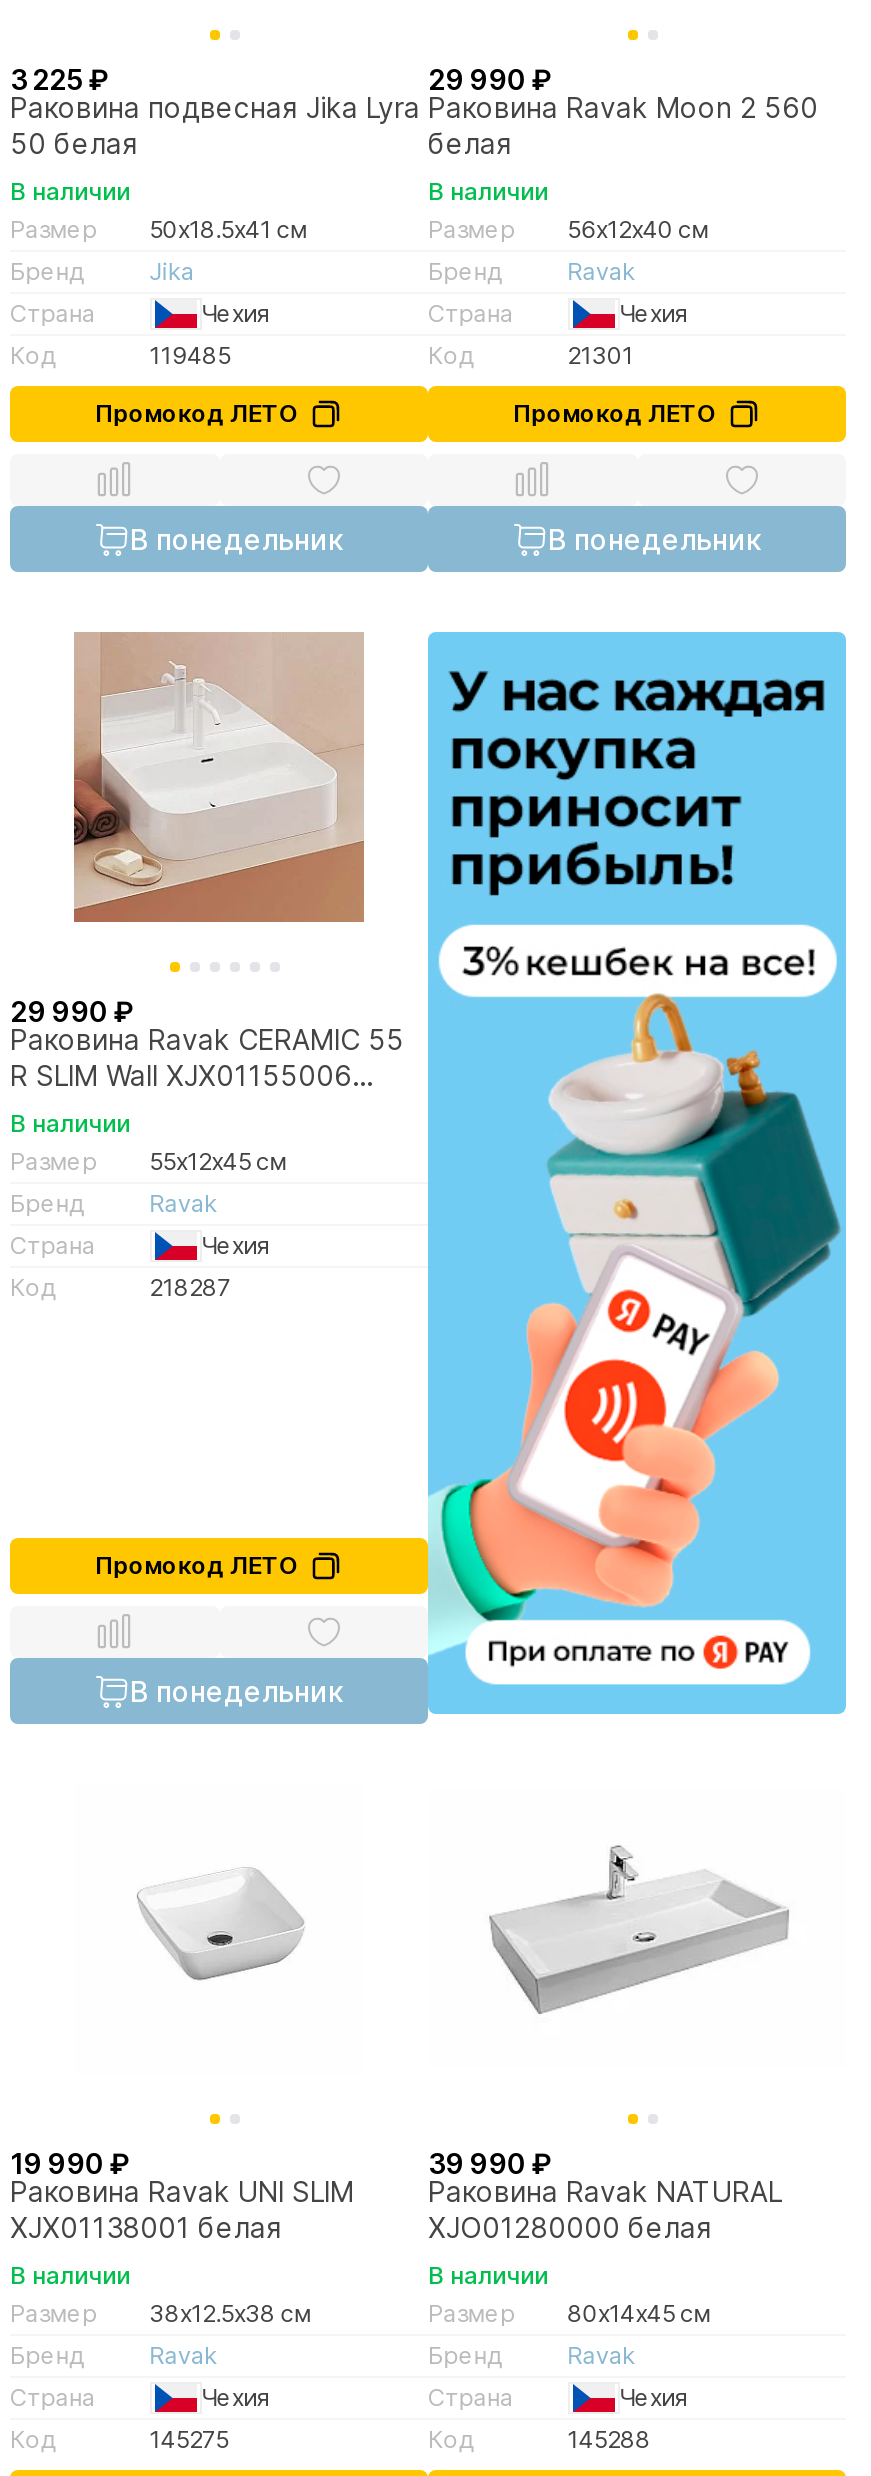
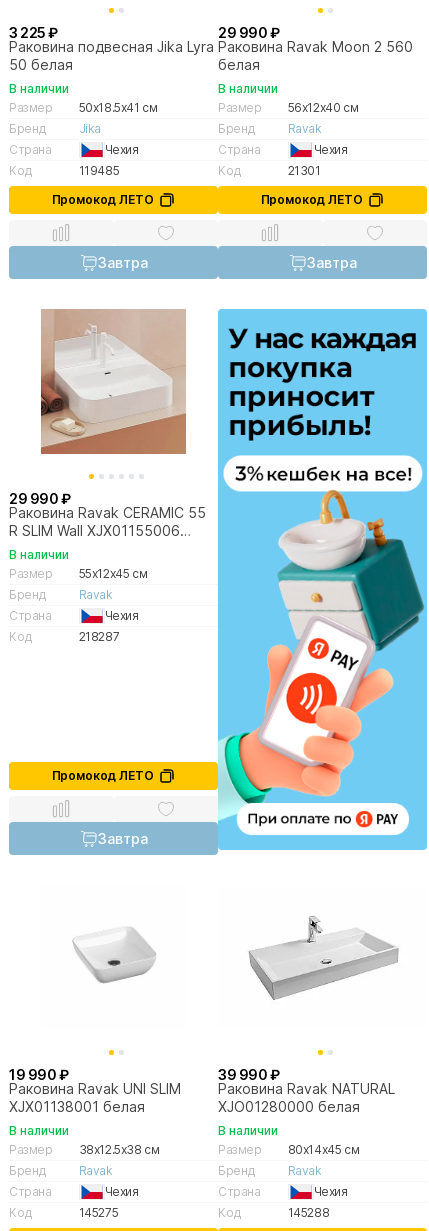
- В понедельник
+ Завтра

- В понедельник
+ Завтра

- В понедельник
+ Завтра
